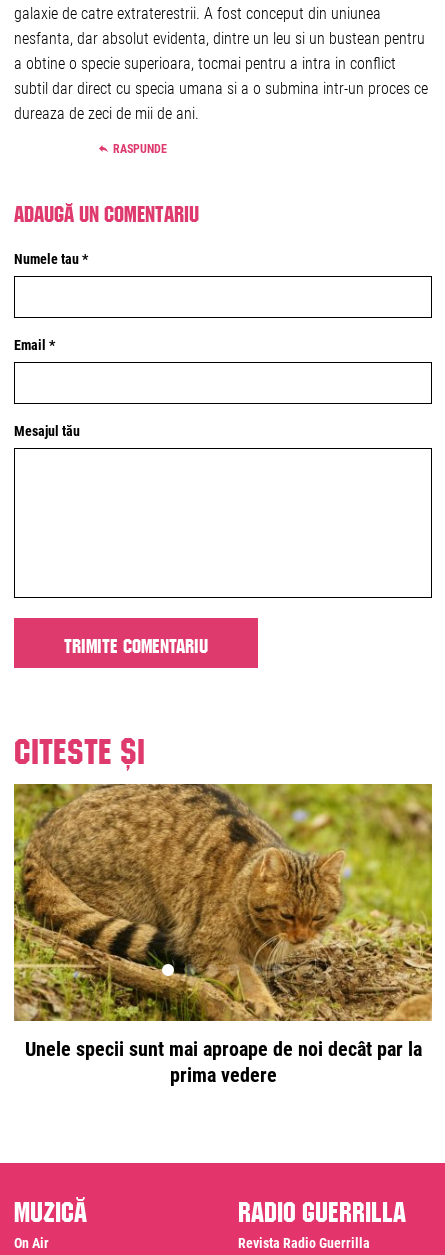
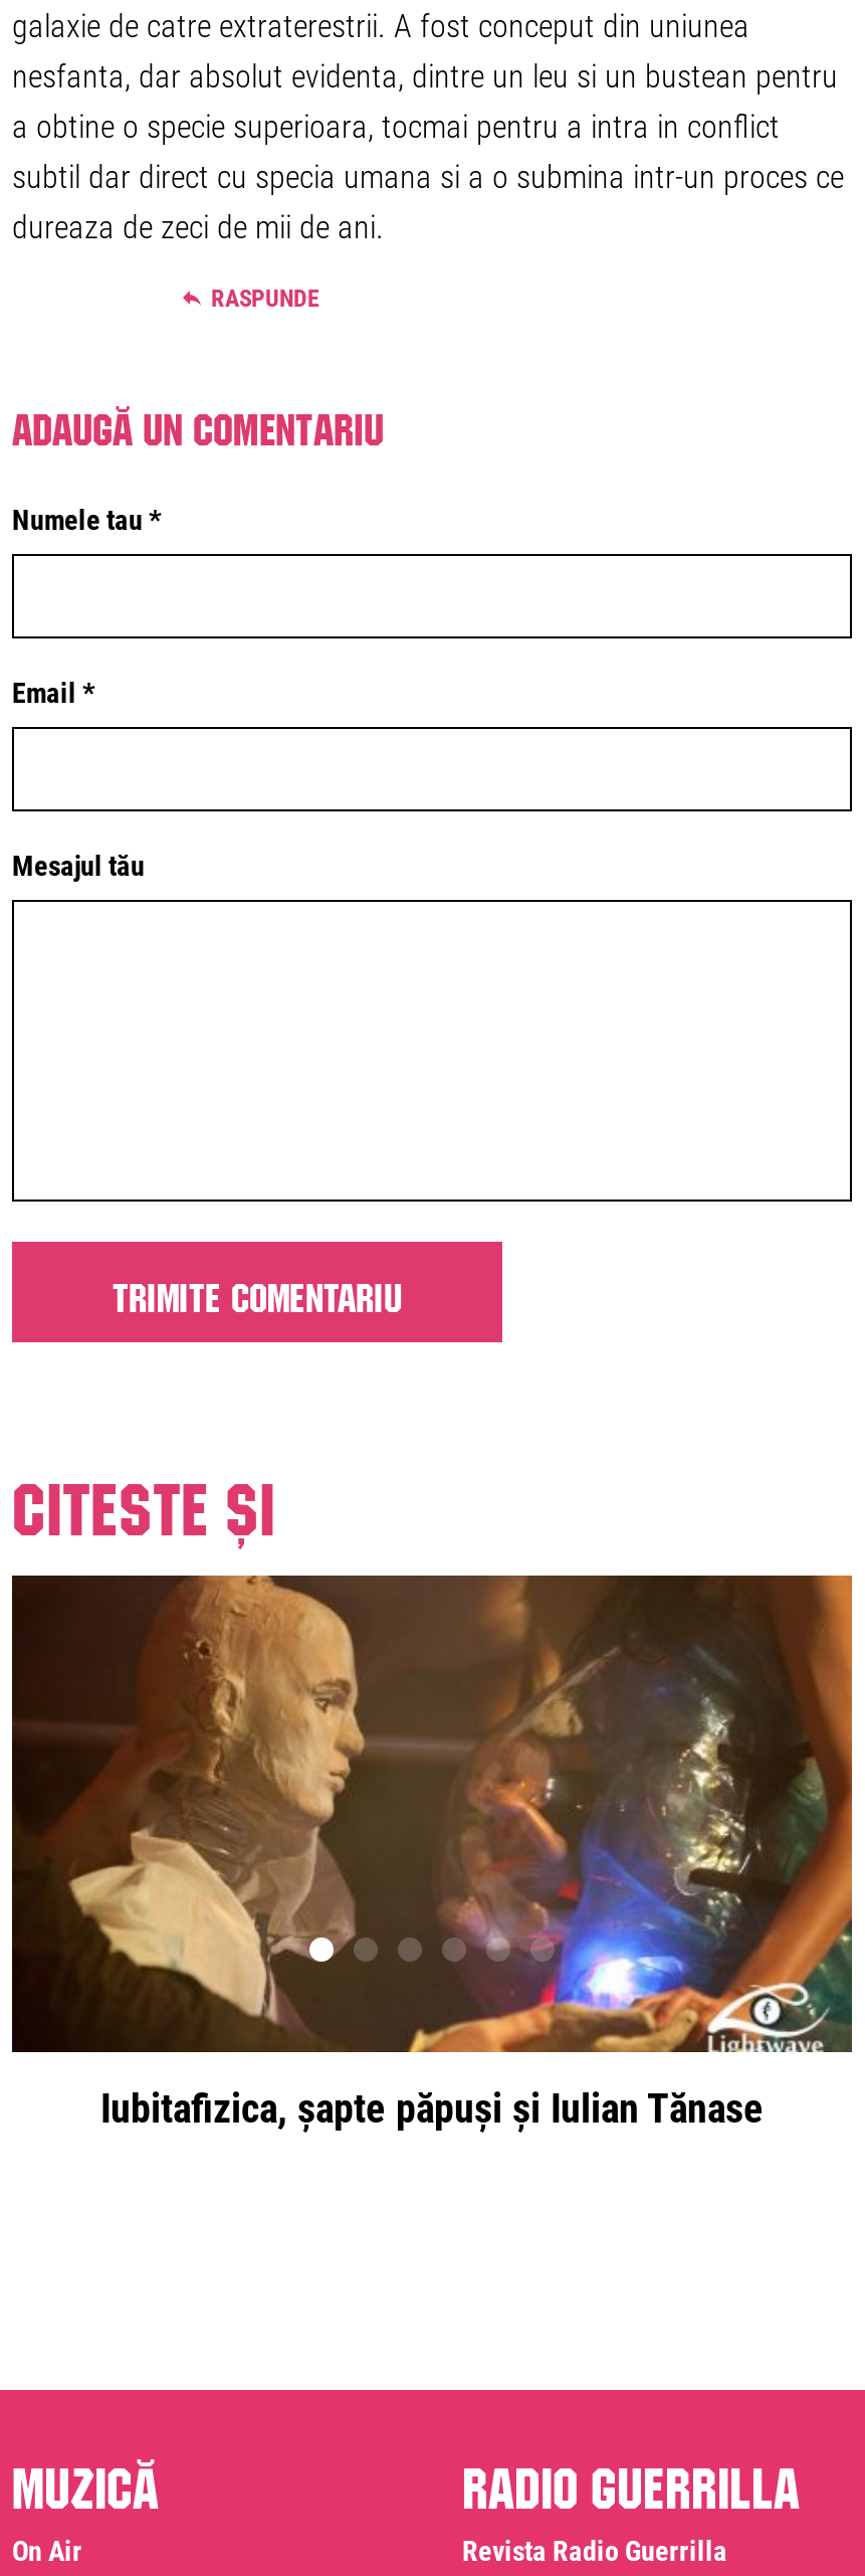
- [image]
- Unele specii sunt mai aproape de noi decât par la
- prima vedere
+ [image]
+ Iubitafizica, șapte păpuși și Iulian Tănase
